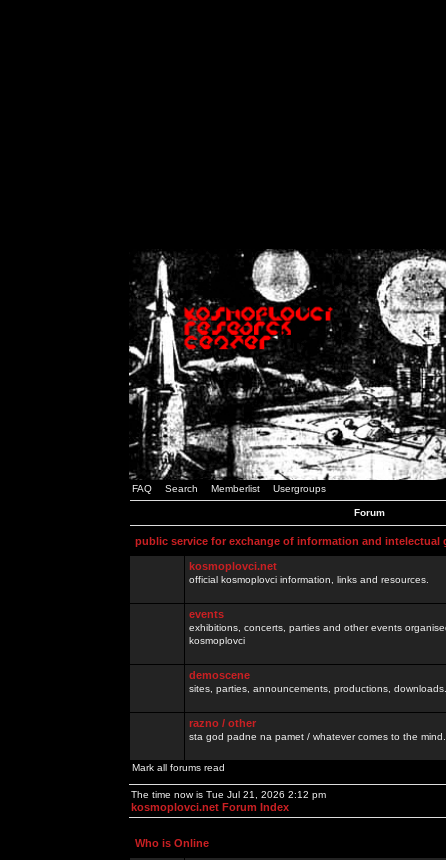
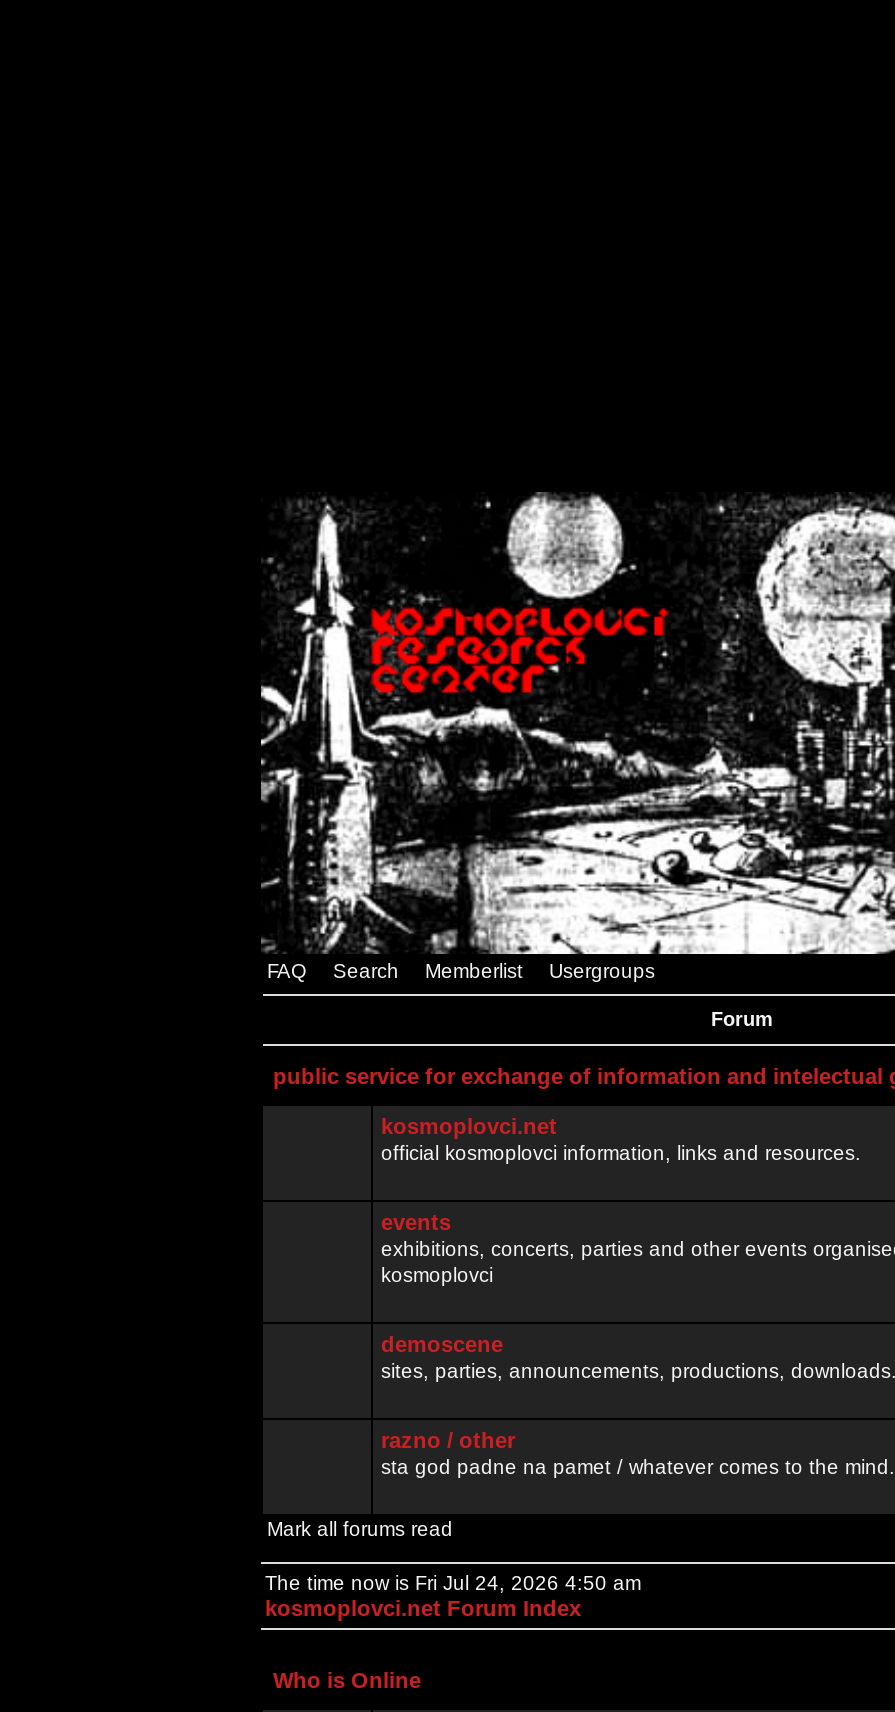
- The time now is Tue Jul 21, 2026 2:12 pm
+ The time now is Fri Jul 24, 2026 4:50 am
